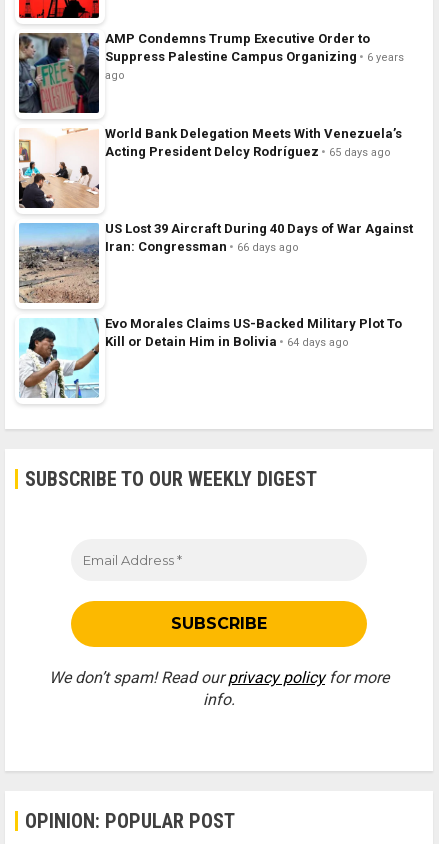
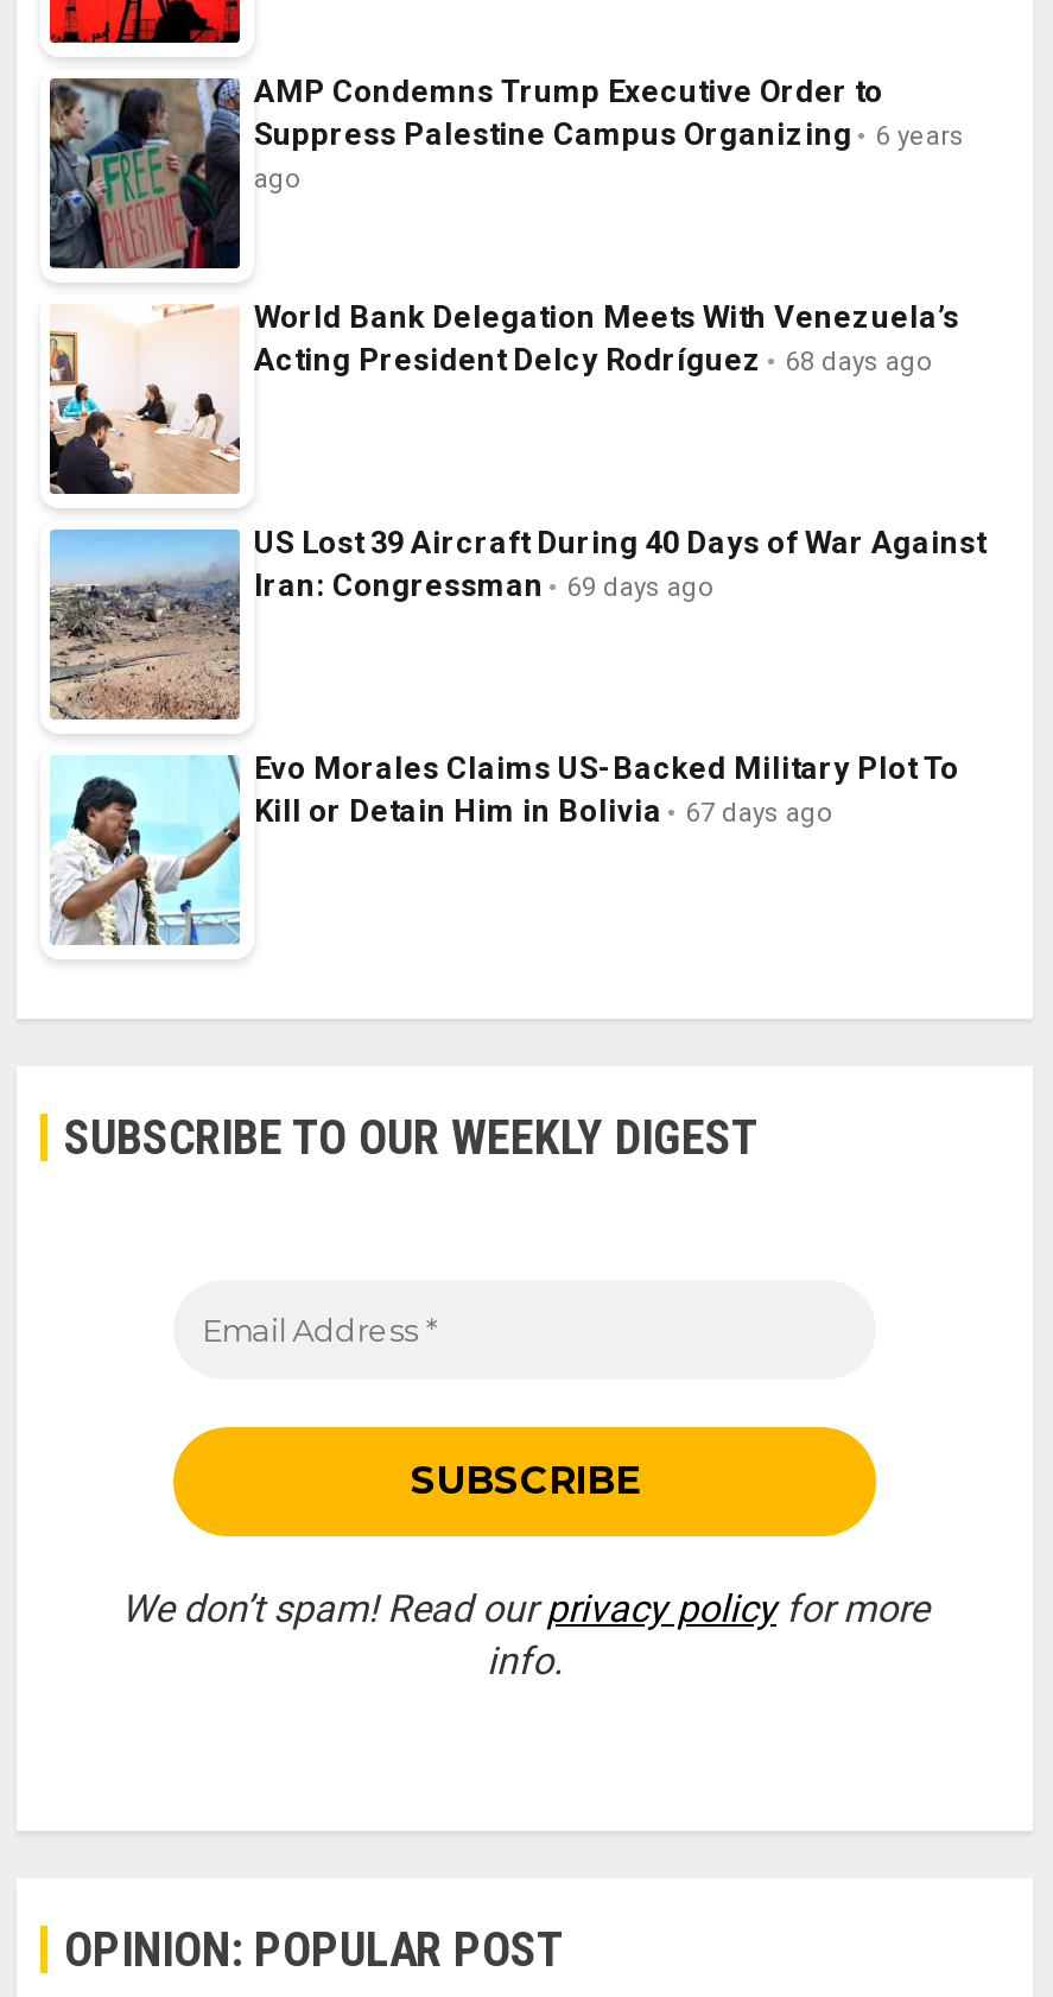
- Acting President Delcy Rodríguez 65 days ago
+ Acting President Delcy Rodríguez 68 days ago

- Iran: Congressman 66 days ago
+ Iran: Congressman 69 days ago

- Kill or Detain Him in Bolivia 64 days ago
+ Kill or Detain Him in Bolivia 67 days ago
